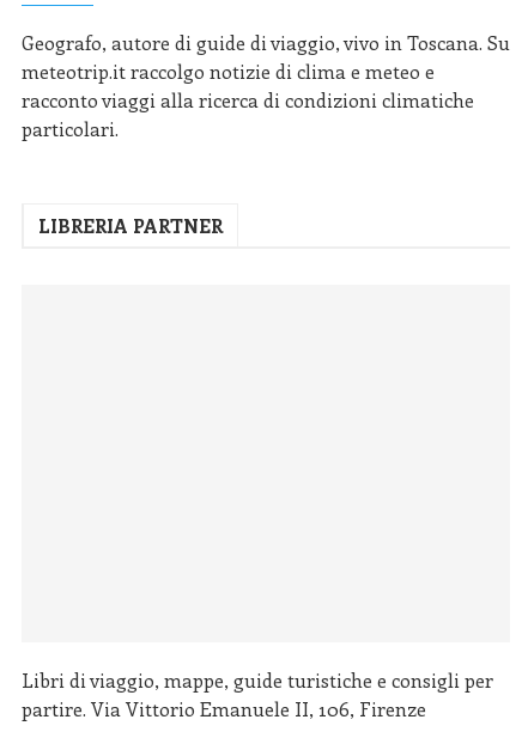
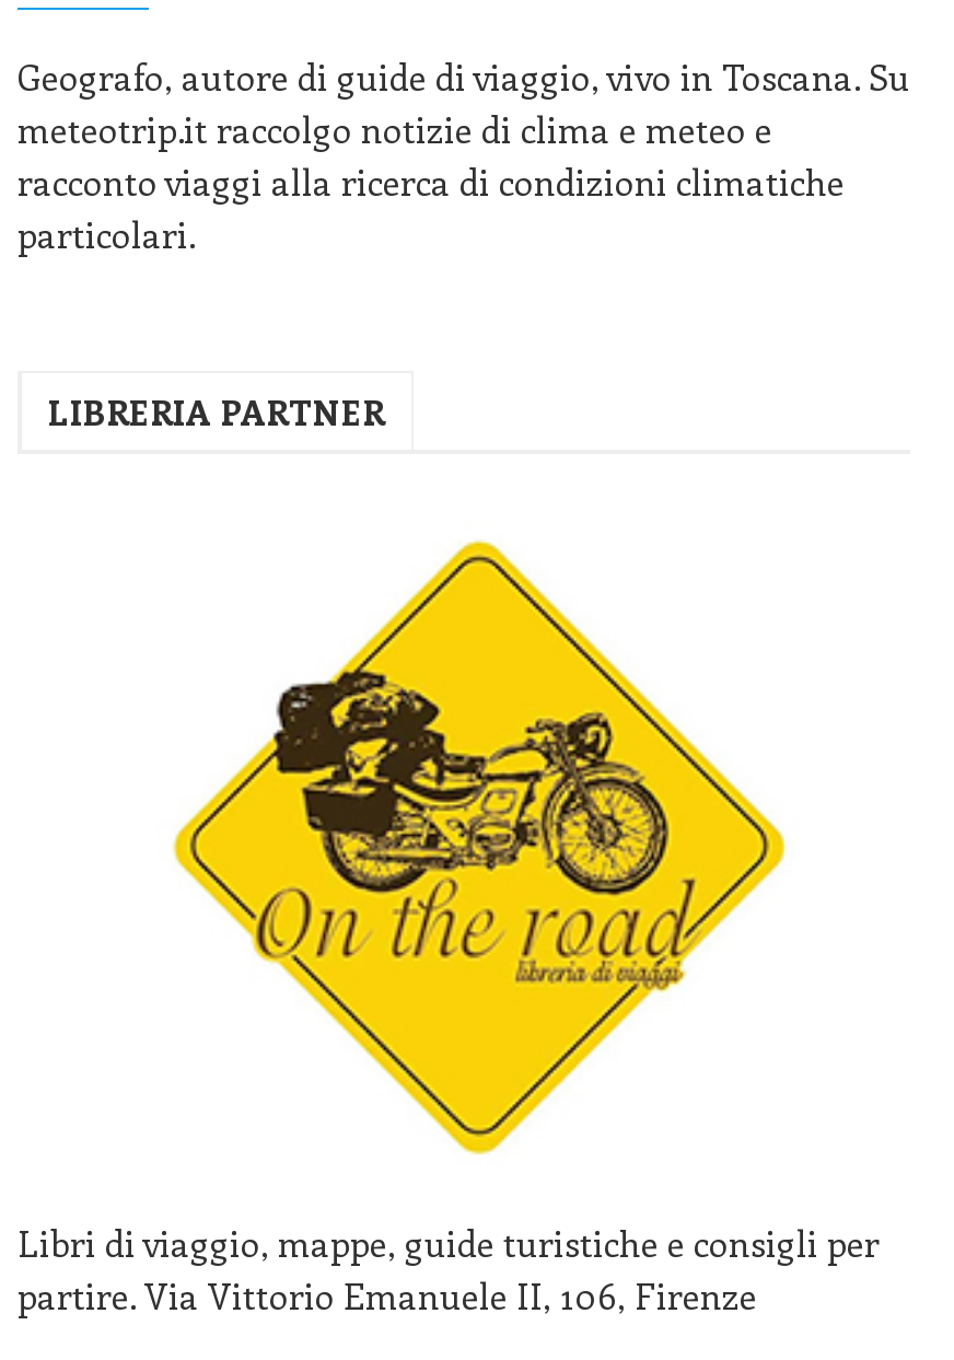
+ [image]
